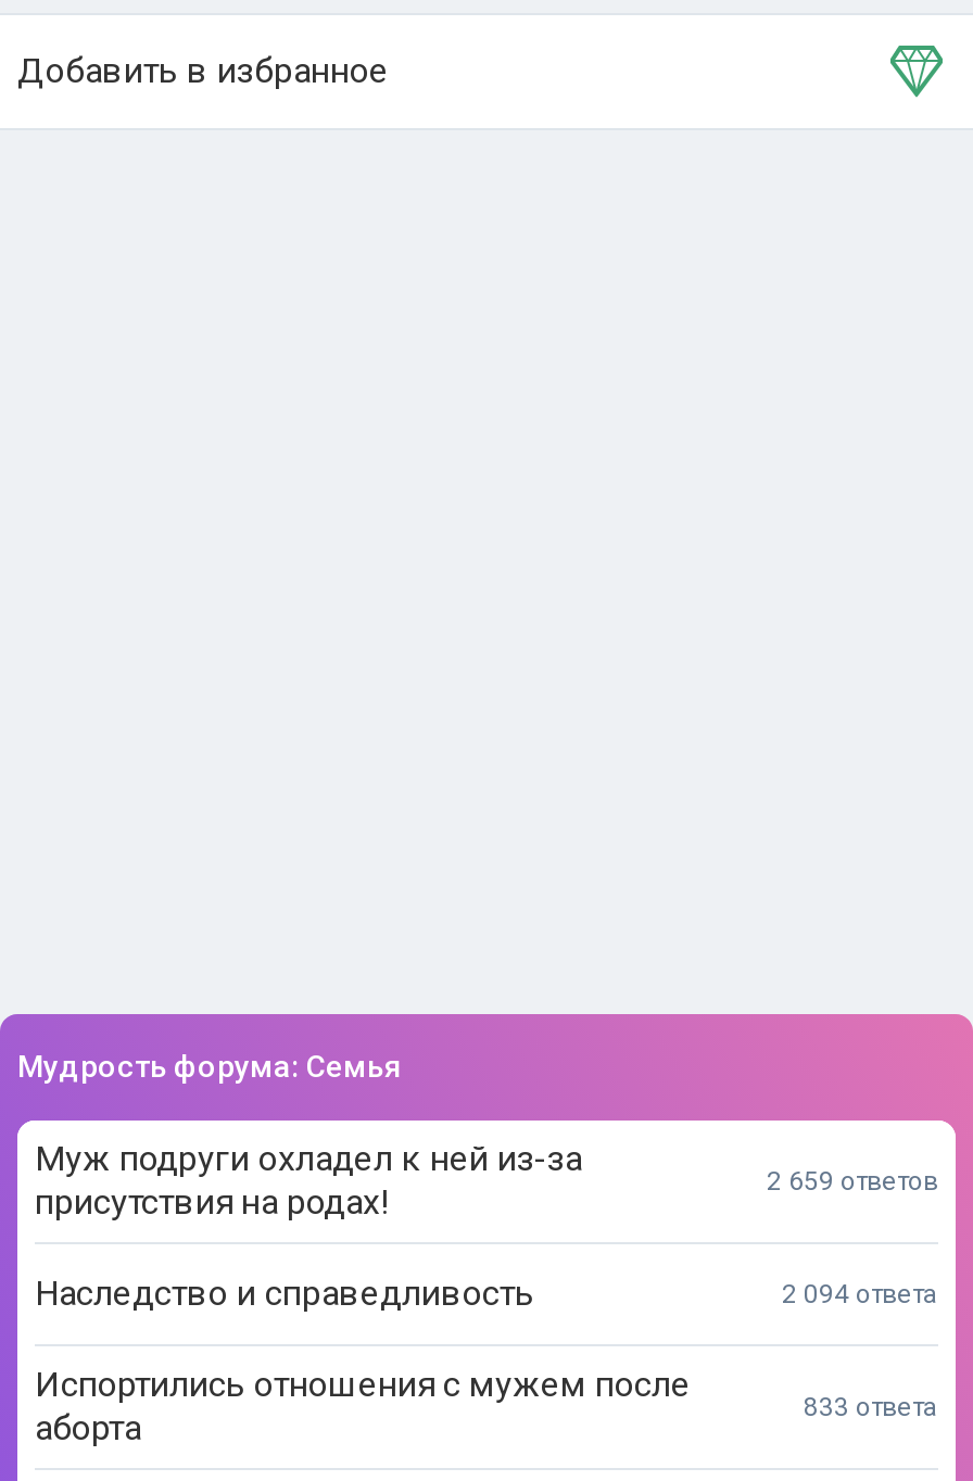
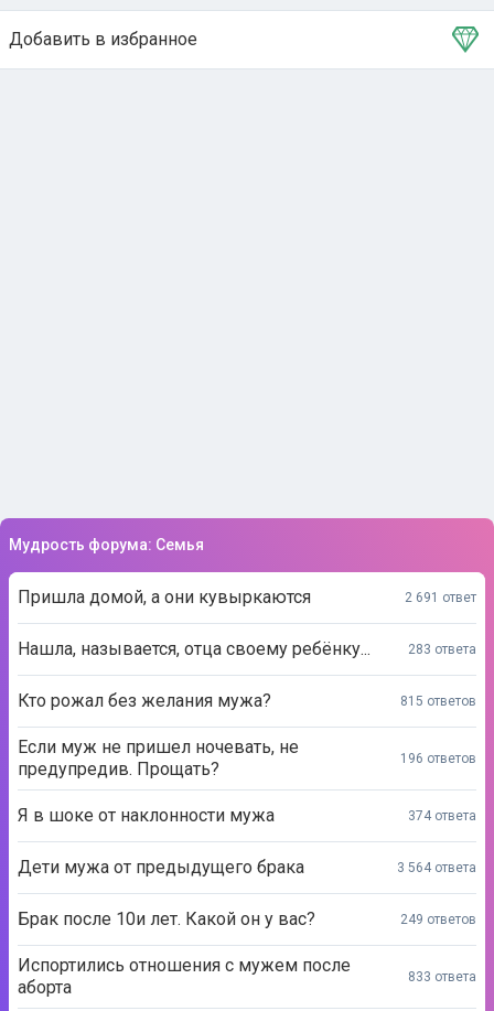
- Муж подруги охладел к ней из-за
- присутствия на родах!
+ Пришла домой, а они кувыркаются
+ 2 691 ответ
+ Нашла, называется, отца своему ребёнку...
+ 283 ответа
+ Кто рожал без желания мужа?
+ 815 ответов
+ Если муж не пришел ночевать, не
+ предупредив. Прощать?

- 2 659 ответов
- Наследство и справедливость
- 2 094 ответа
+ 196 ответов
+ Я в шоке от наклонности мужа
+ 374 ответа
+ Дети мужа от предыдущего брака
+ 3 564 ответа
+ Брак после 10и лет. Какой он у вас?
+ 249 ответов
